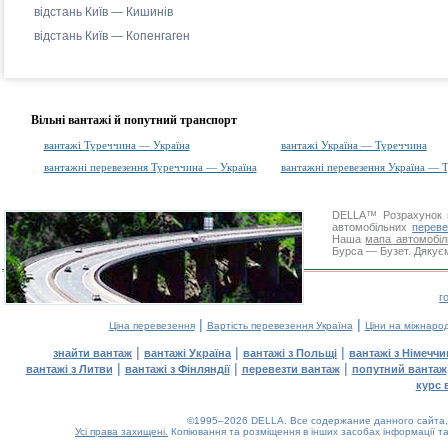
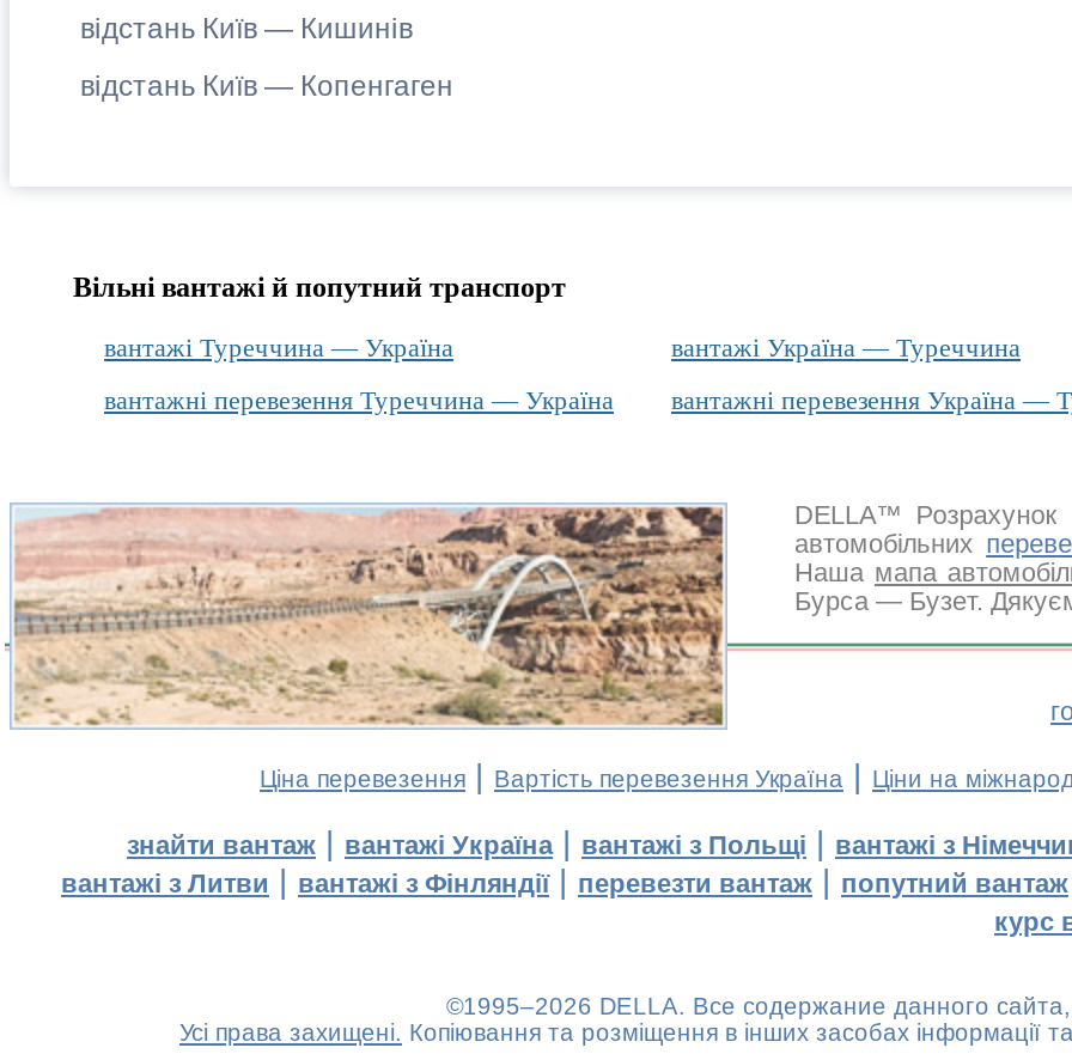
- [image]
+ [image]
